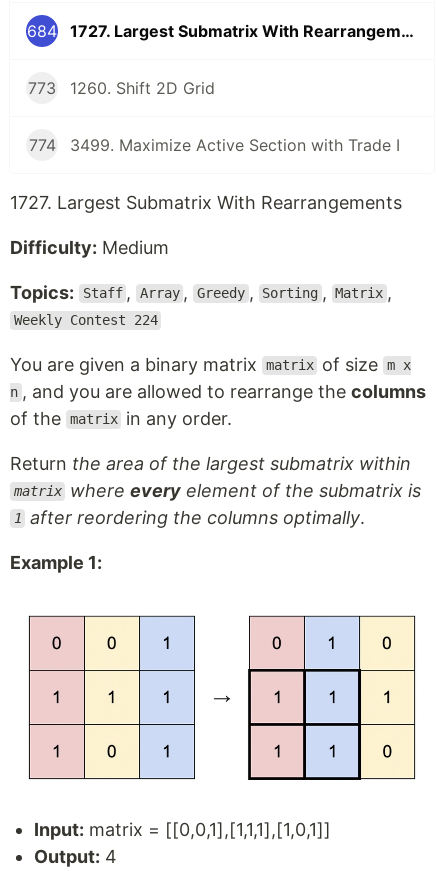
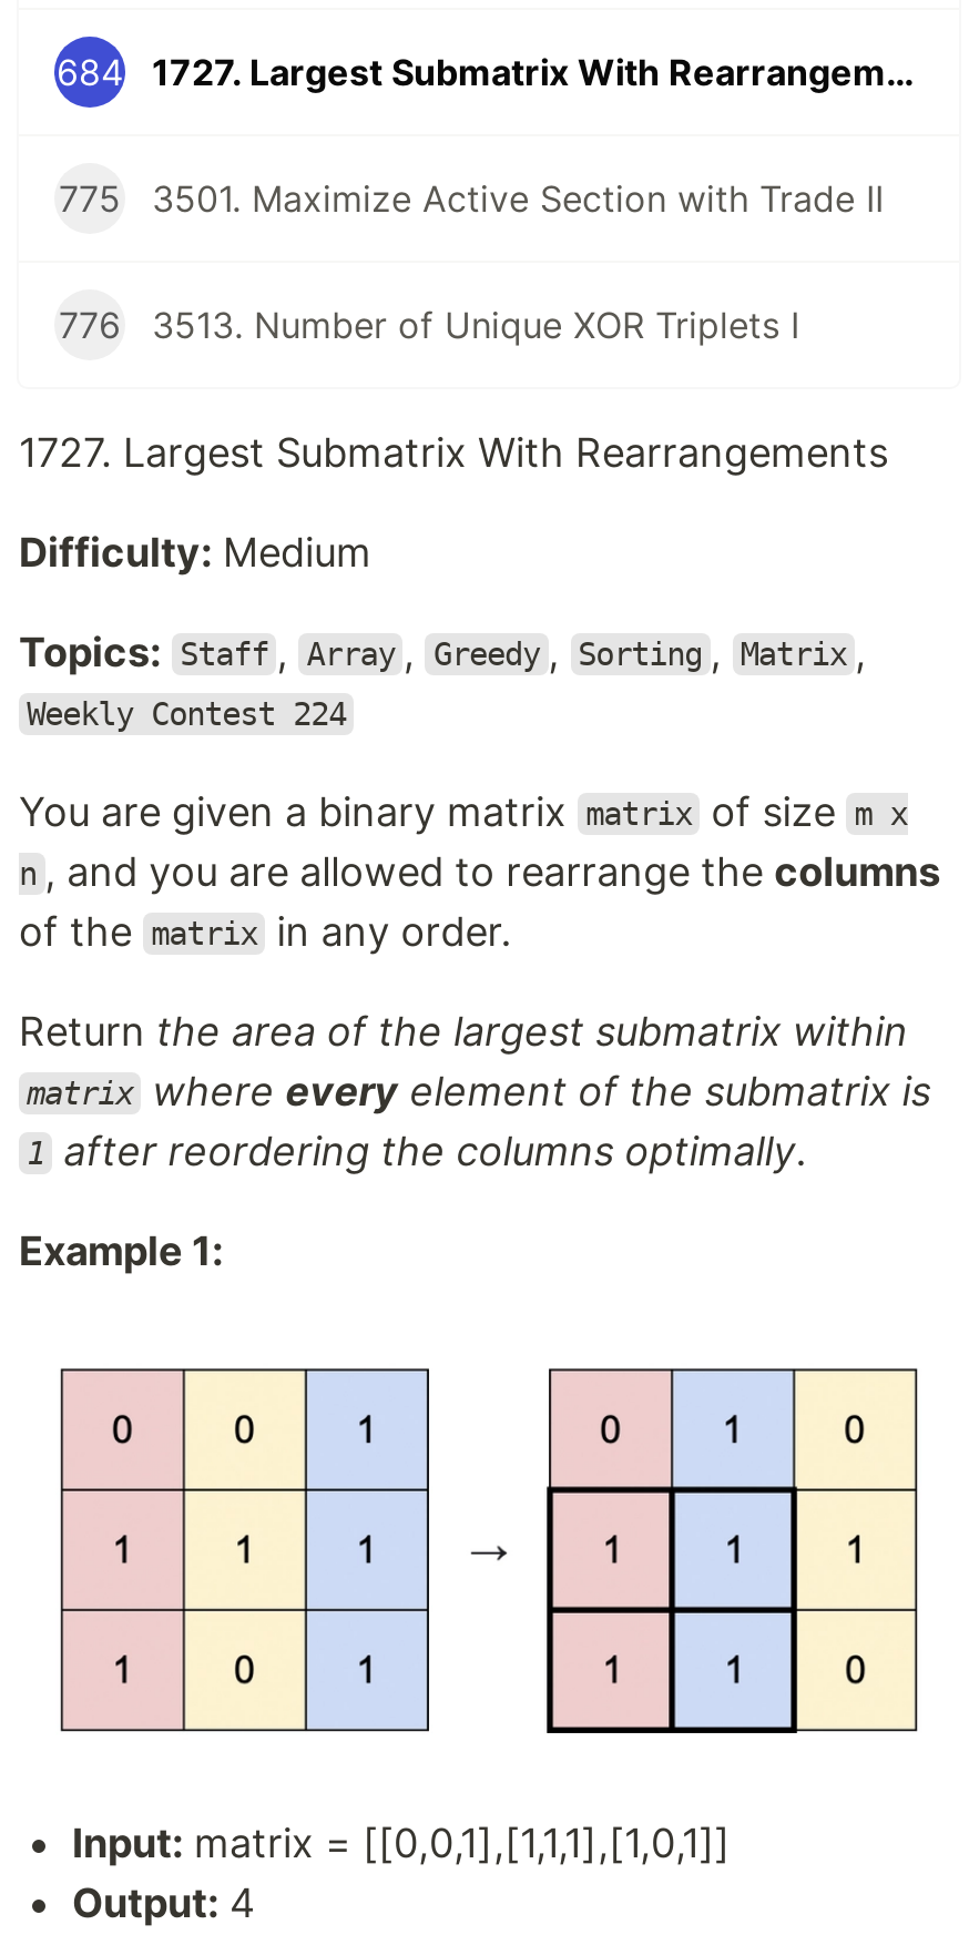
- 773
- 1260. Shift 2D Grid
+ 775
+ 3501. Maximize Active Section with Trade II

- 774
- 3499. Maximize Active Section with Trade I
+ 776
+ 3513. Number of Unique XOR Triplets I
